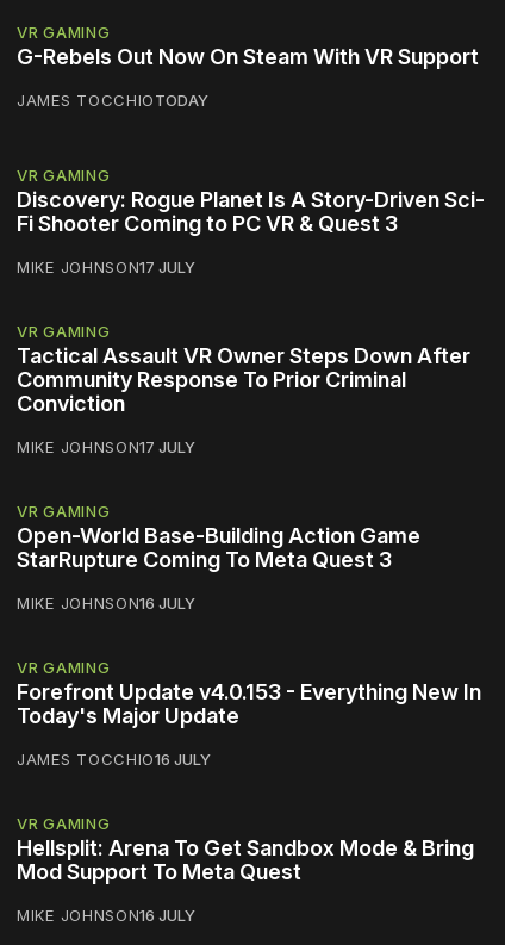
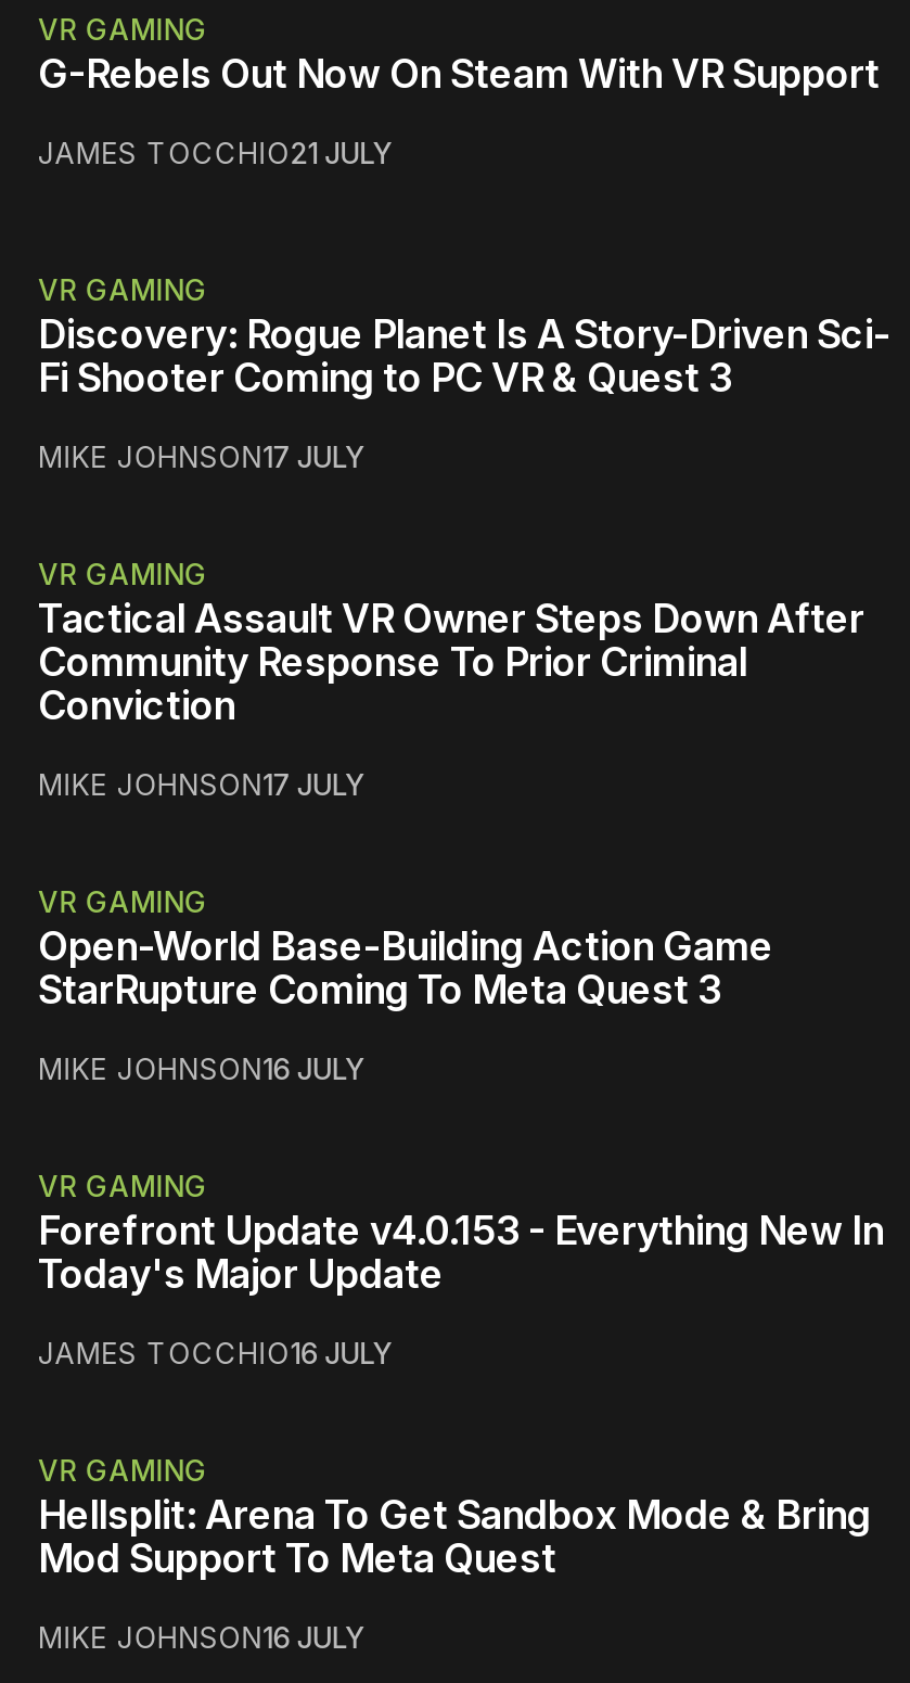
- JAMES TOCCHIOTODAY
+ JAMES TOCCHIO21 JULY
